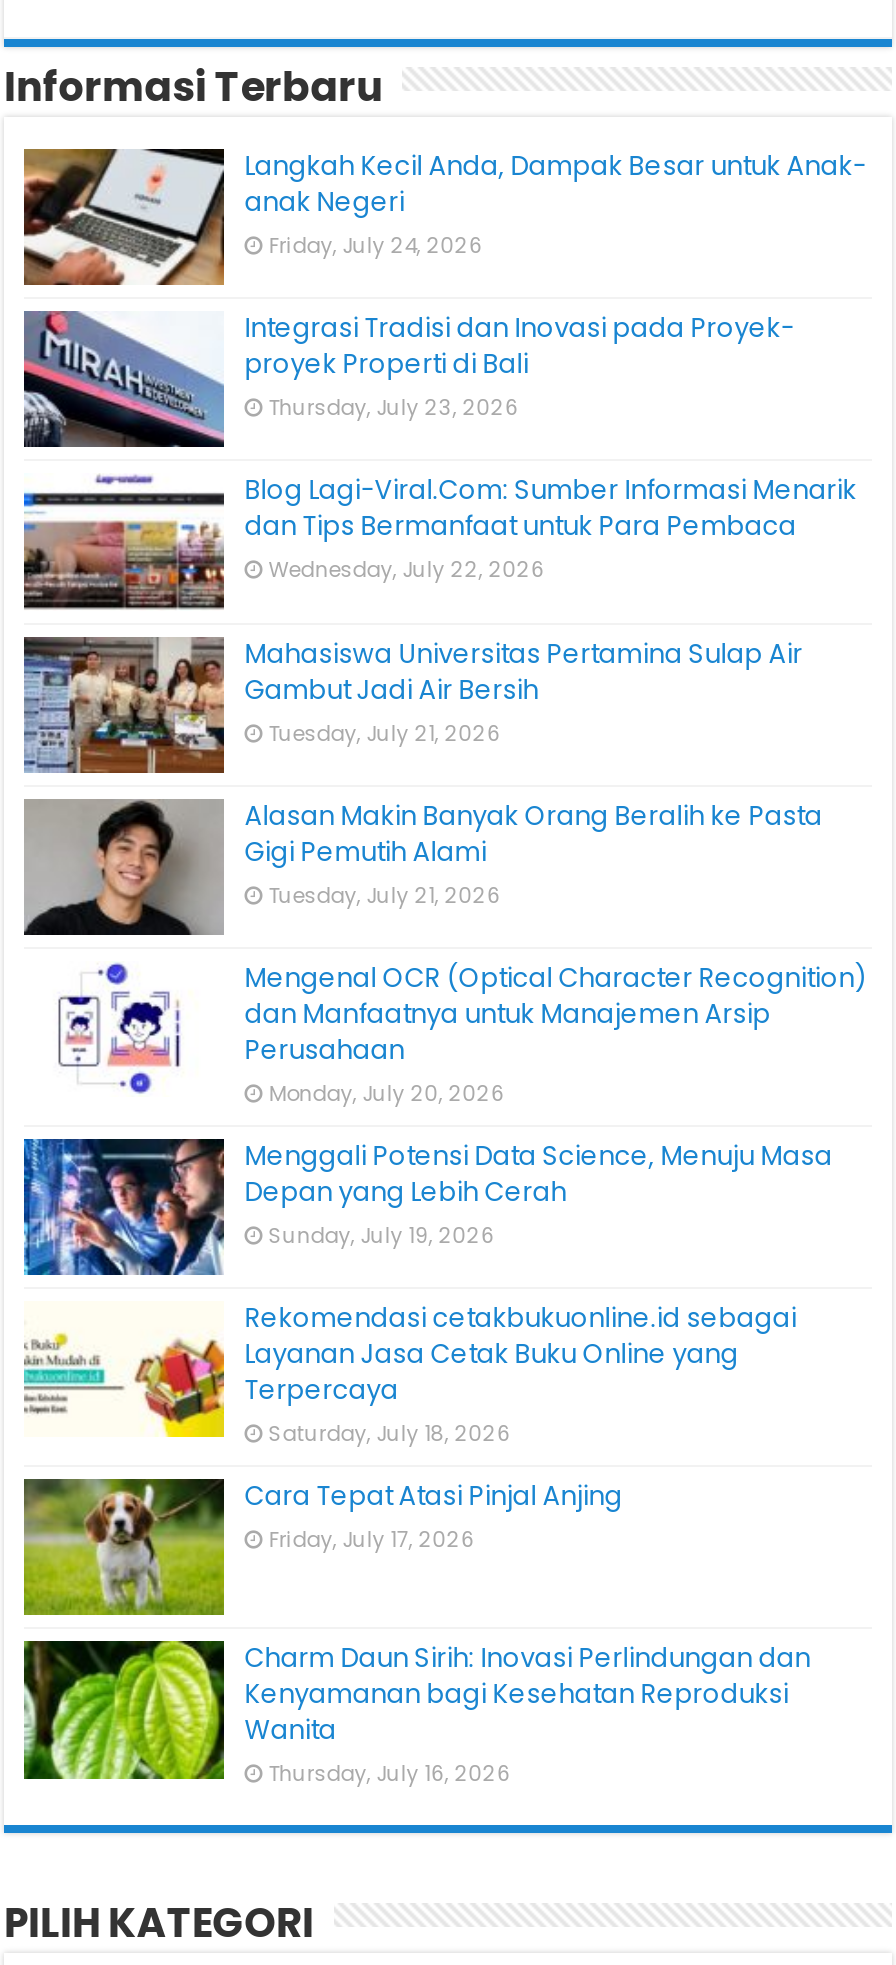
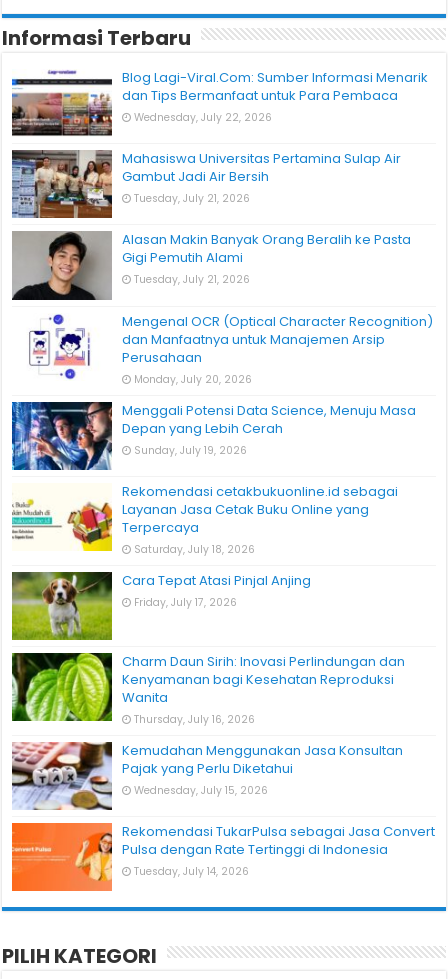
- [image]
- Langkah Kecil Anda, Dampak Besar untuk Anak-
- anak Negeri
- Friday, July 24, 2026
- Integrasi Tradisi dan Inovasi pada Proyek-
- proyek Properti di Bali
- Thursday, July 23, 2026

- [image]

moved up: [image] | Blog Lagi-Viral.Com: Sumber Informasi Menarik | dan Tips Bermanfaat untuk Para Pembaca | ... | Wanita | Thursday, July 16, 2026

+ [image]
+ Kemudahan Menggunakan Jasa Konsultan
+ Pajak yang Perlu Diketahui
+ Wednesday, July 15, 2026
+ Rekomendasi TukarPulsa sebagai Jasa Convert
+ Pulsa dengan Rate Tertinggi di Indonesia
+ Tuesday, July 14, 2026

+ [image]
